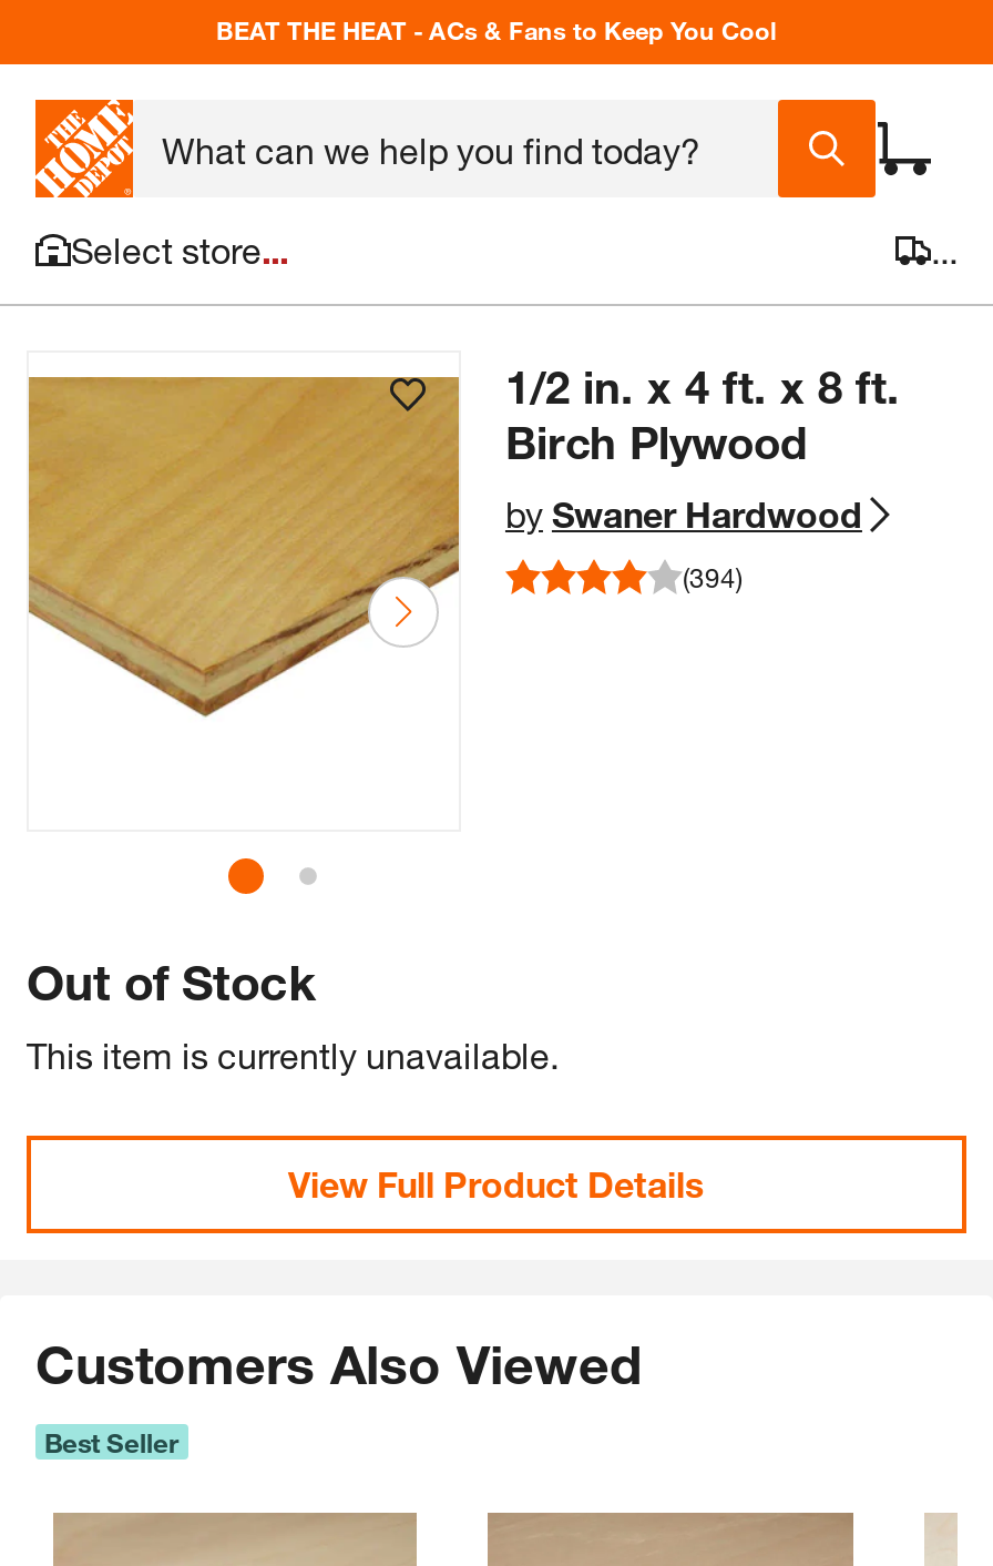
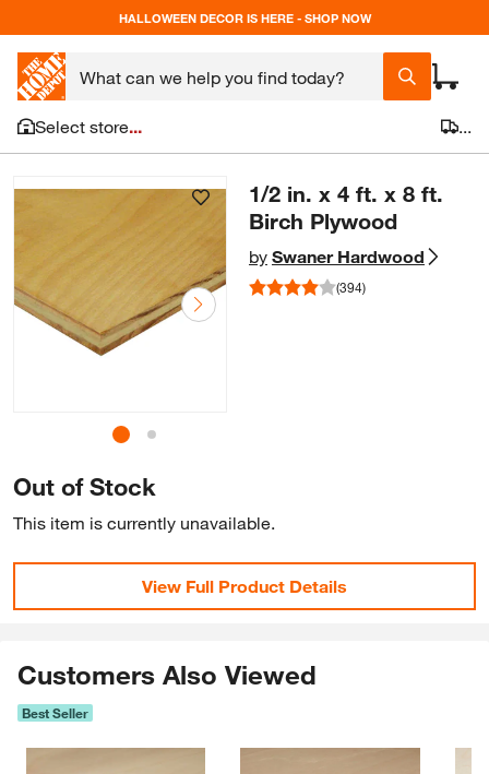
- BEAT THE HEAT - ACs & Fans to Keep You Cool
+ HALLOWEEN DECOR IS HERE - SHOP NOW
